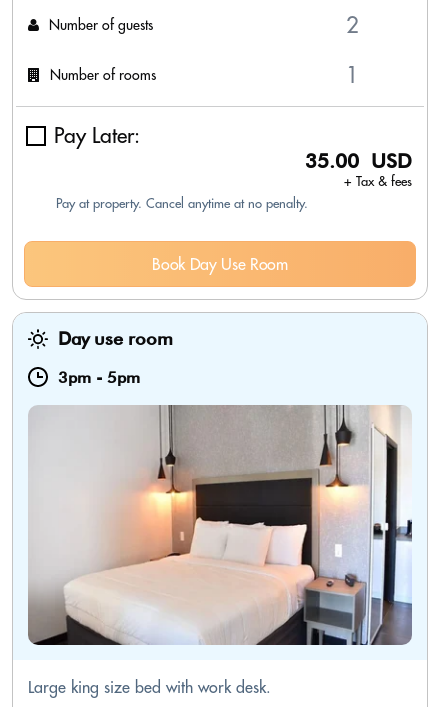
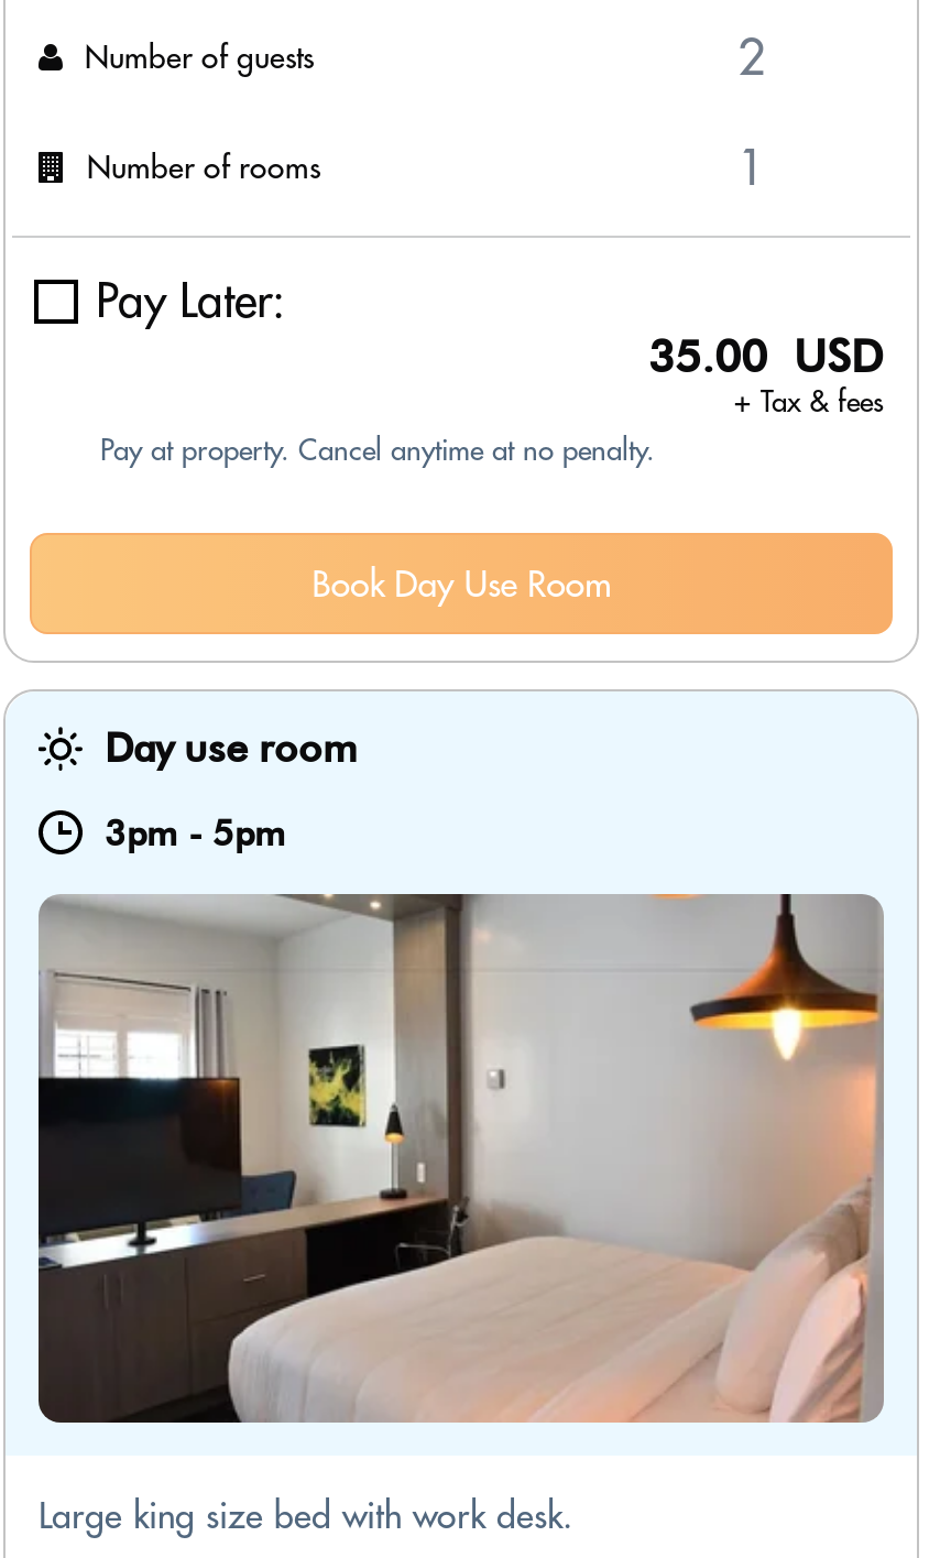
- [image]
+ [image]
